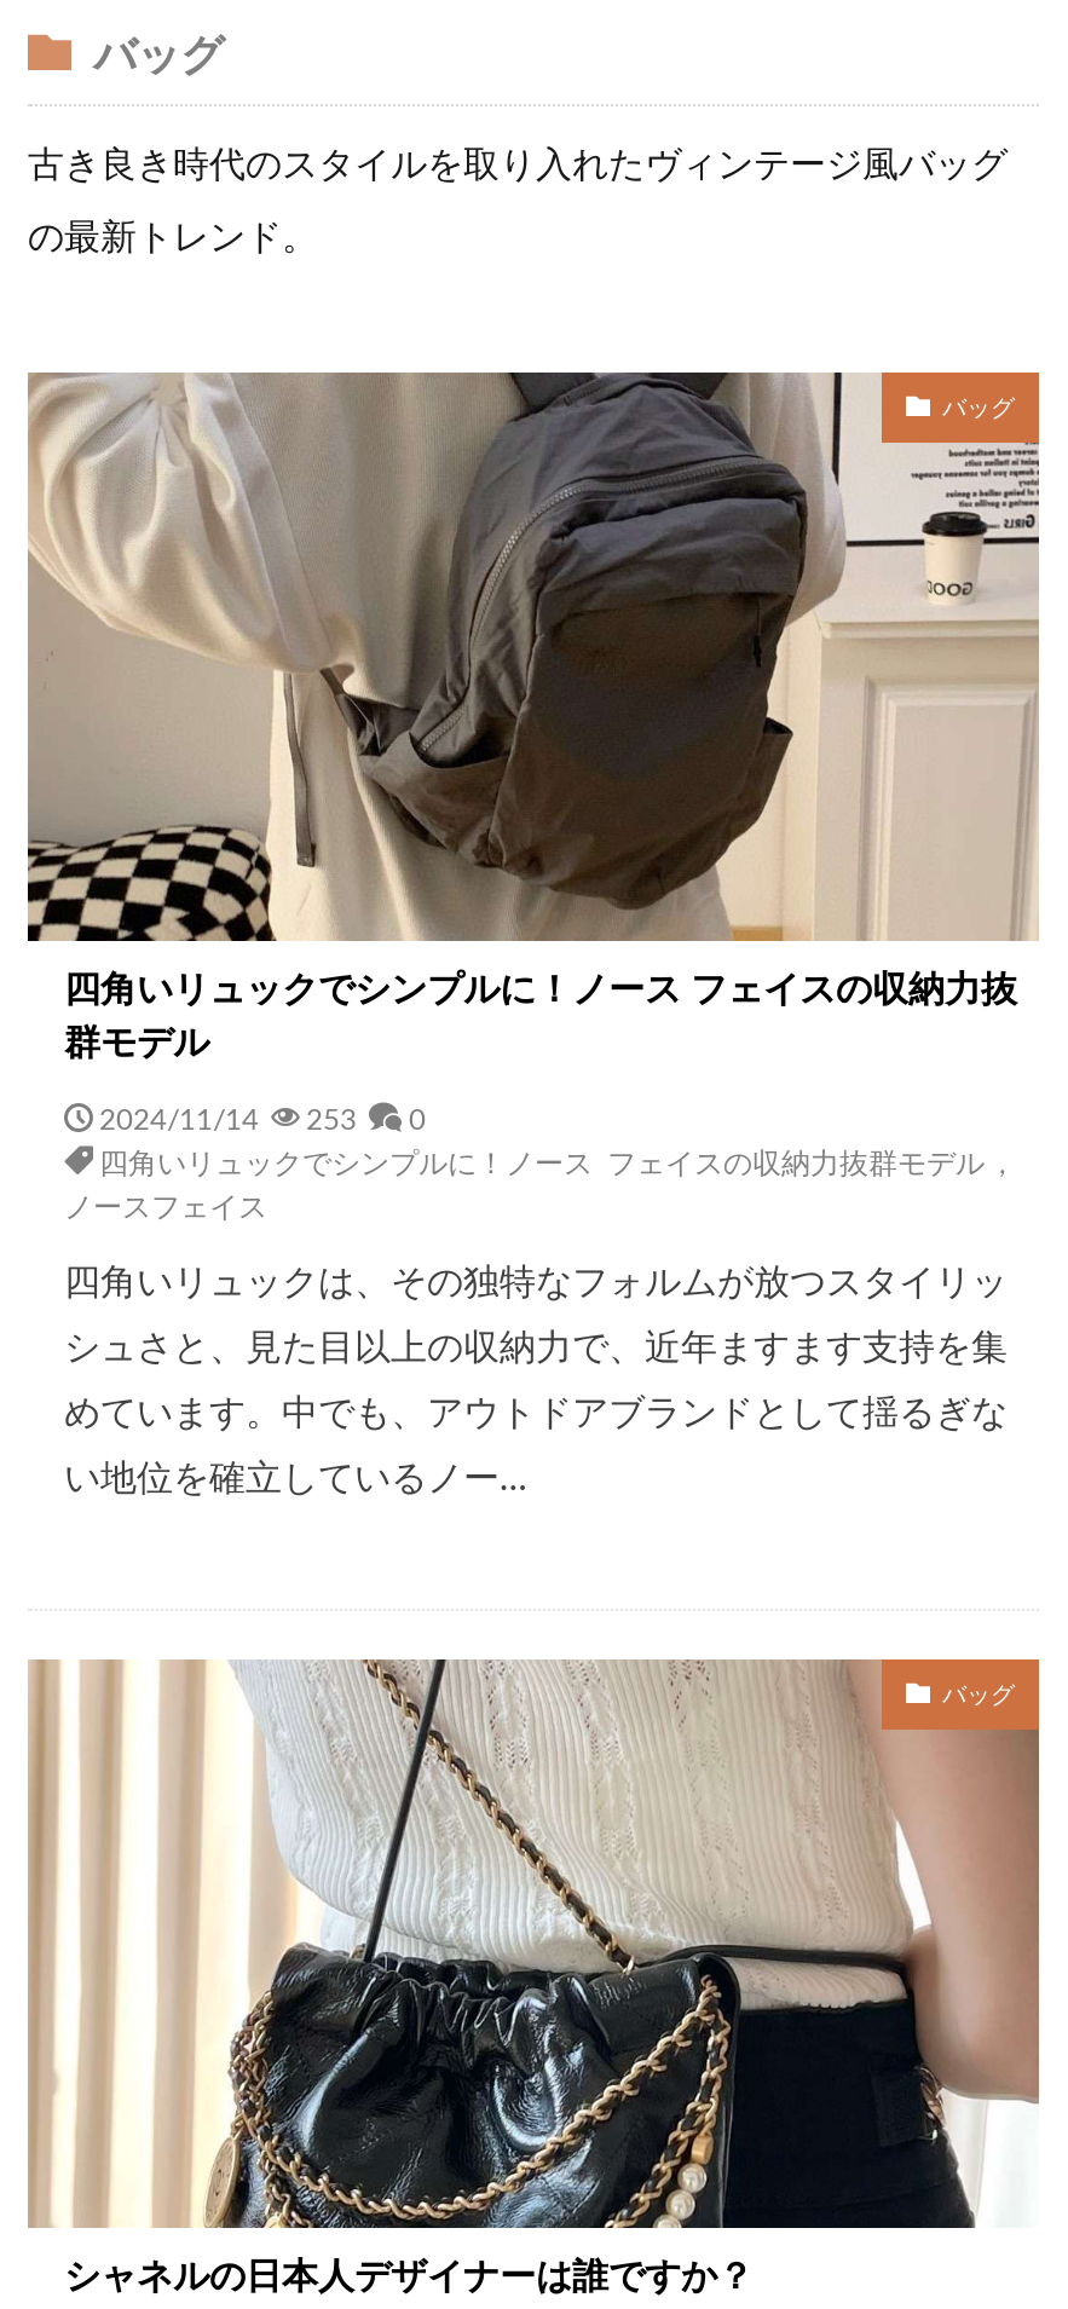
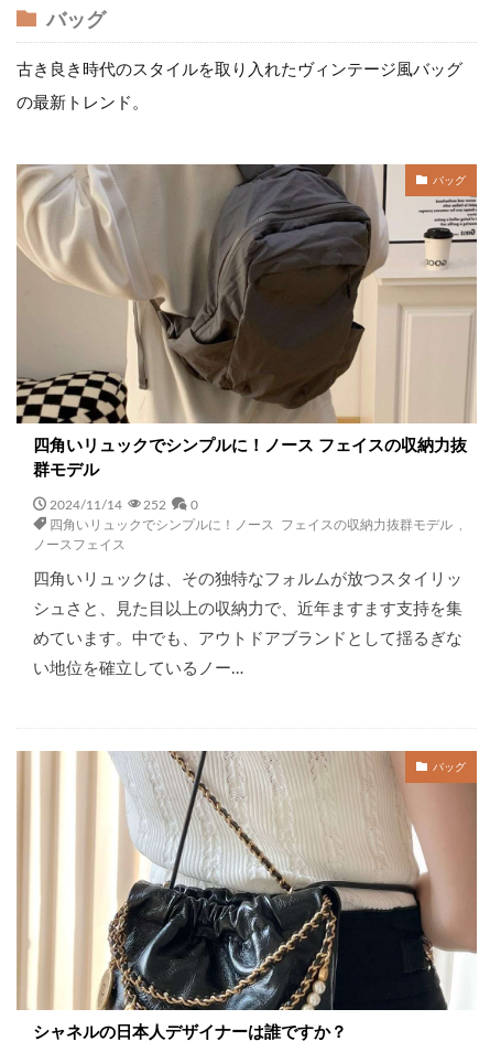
- 2024/11/14 253 0
+ 2024/11/14 252 0
